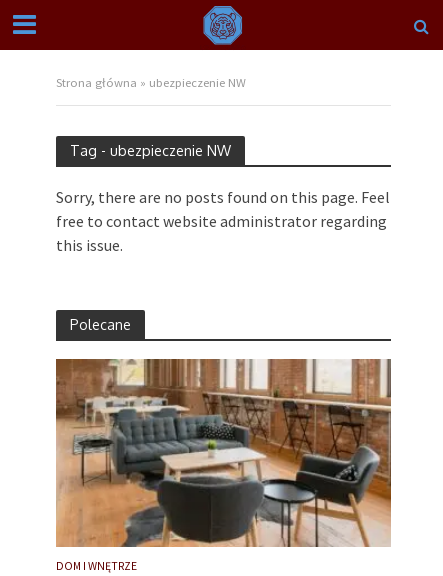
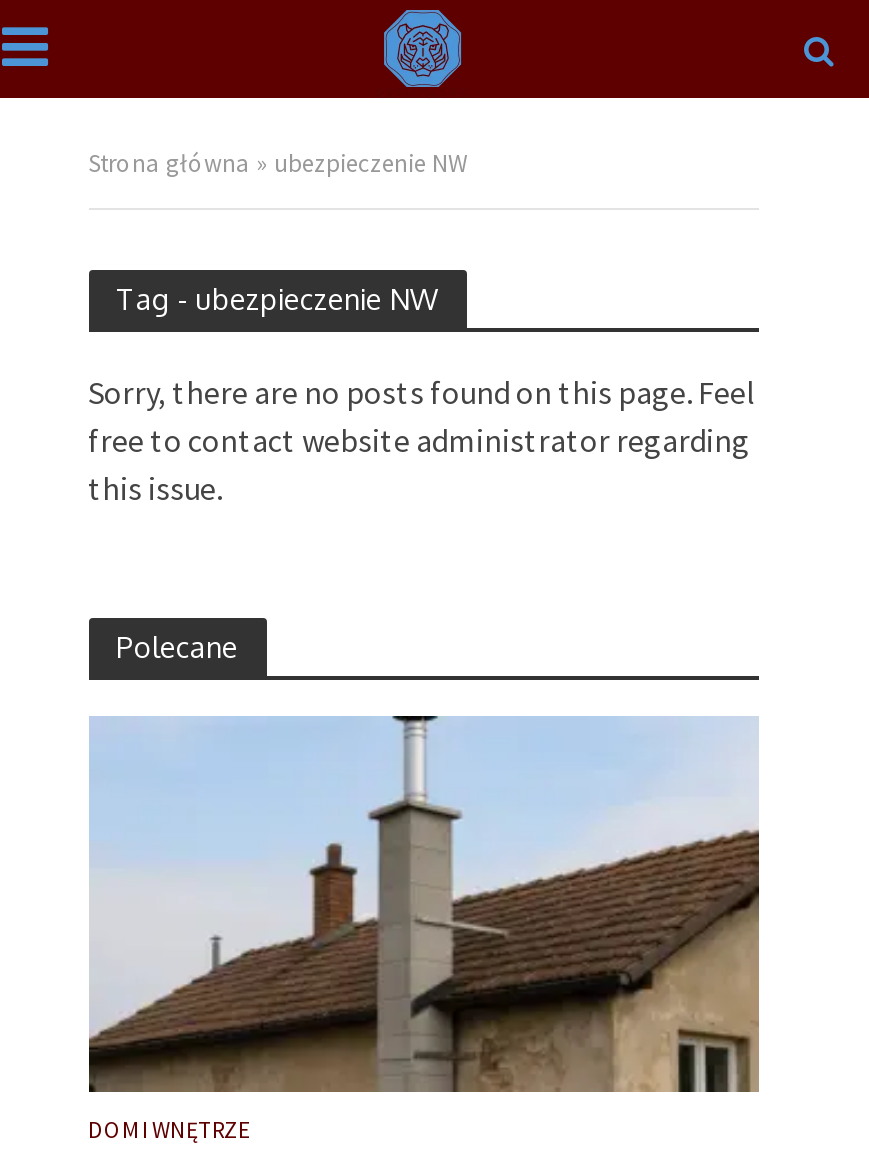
- [image]
+ [image]
